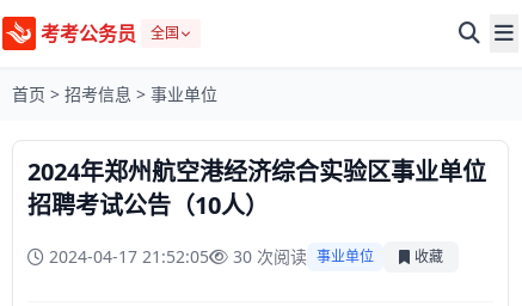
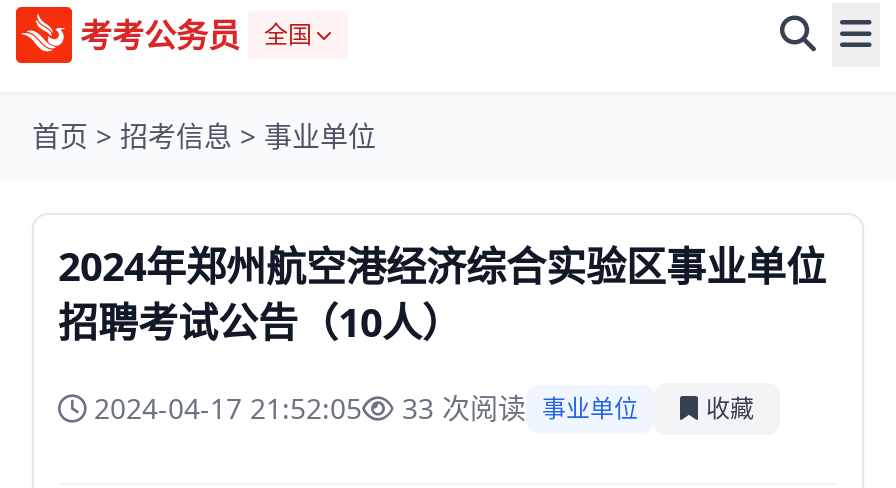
- 30 次阅读 事业单位
+ 33 次阅读 事业单位
